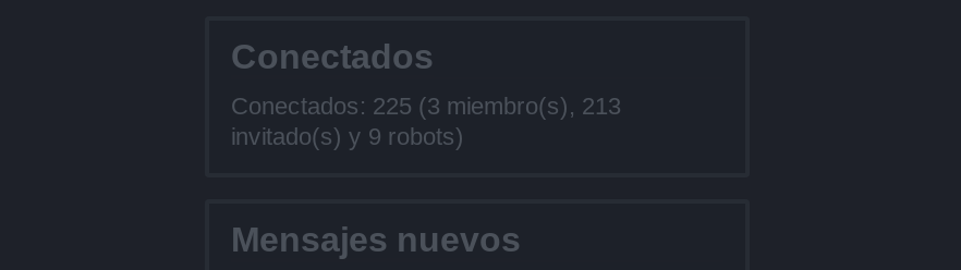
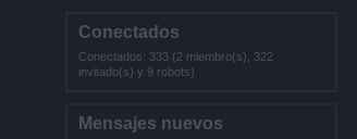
- Conectados: 225 (3 miembro(s), 213
+ Conectados: 333 (2 miembro(s), 322
